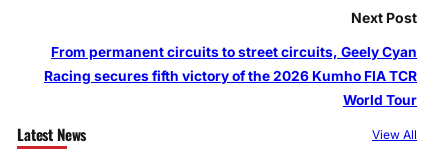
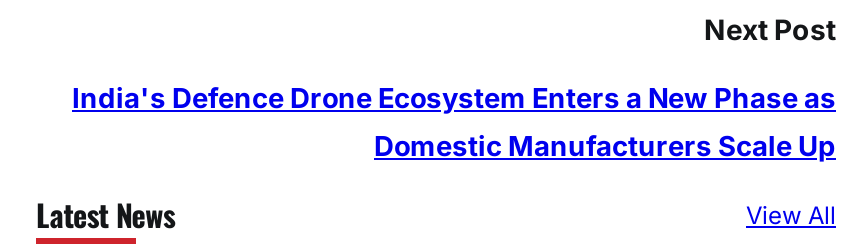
- From permanent circuits to street circuits, Geely Cyan
- Racing secures fifth victory of the 2026 Kumho FIA TCR
- World Tour
+ India's Defence Drone Ecosystem Enters a New Phase as
+ Domestic Manufacturers Scale Up
